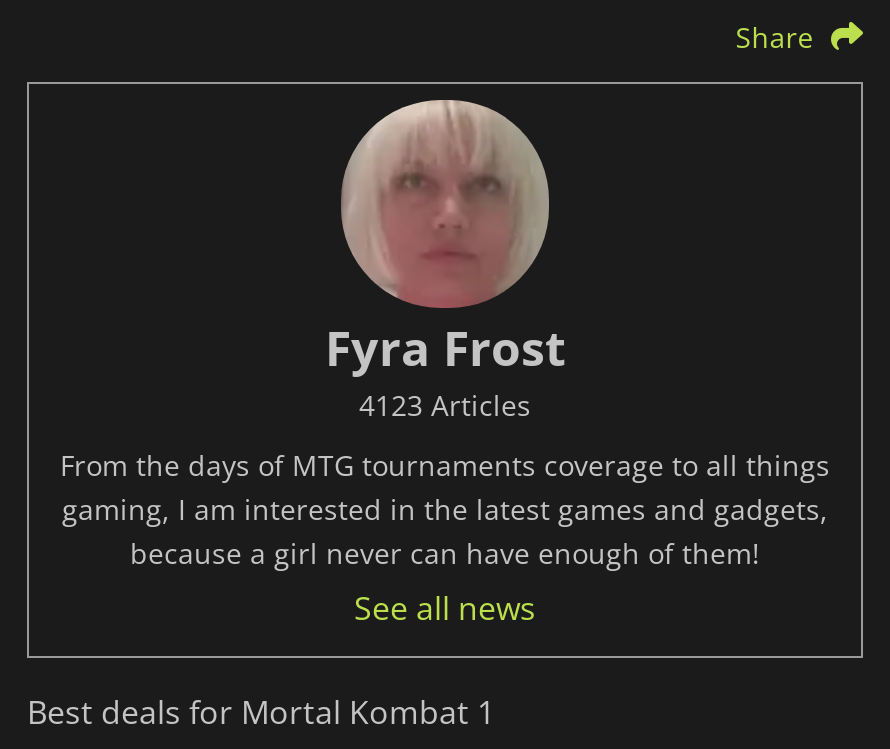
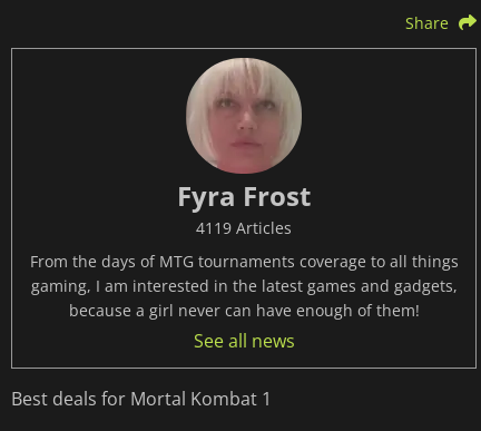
- 4123 Articles
+ 4119 Articles
